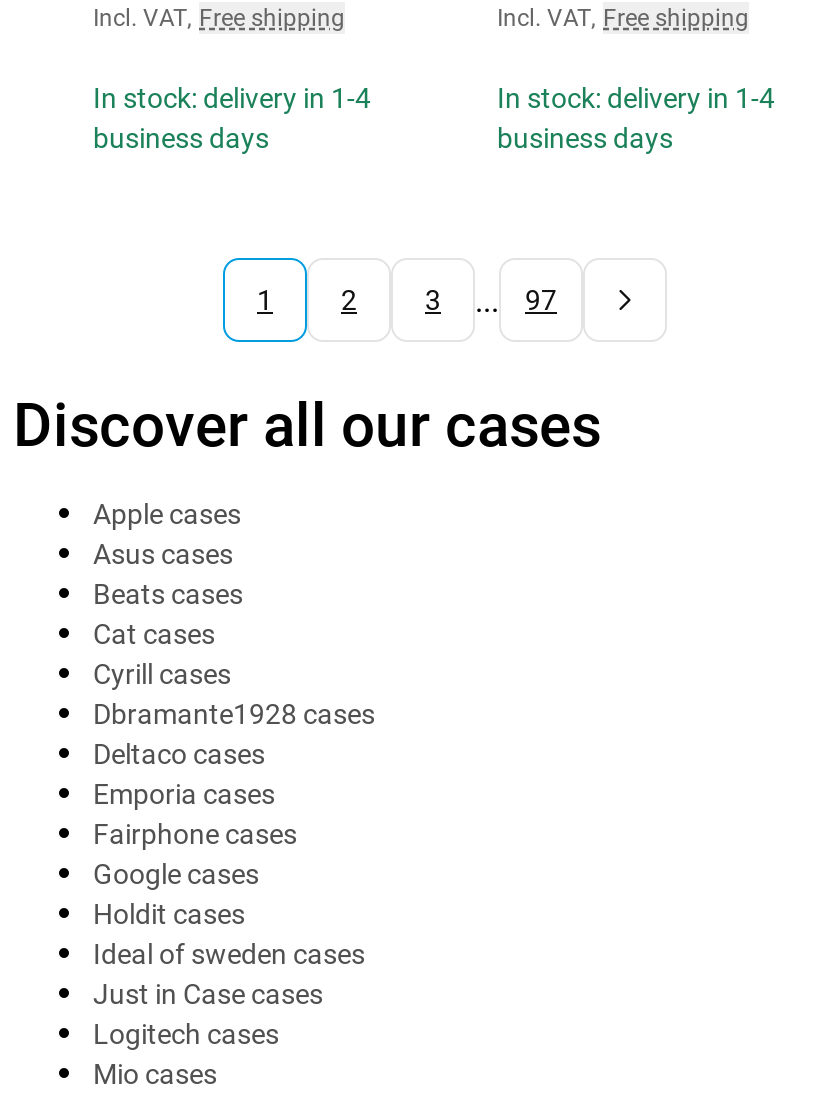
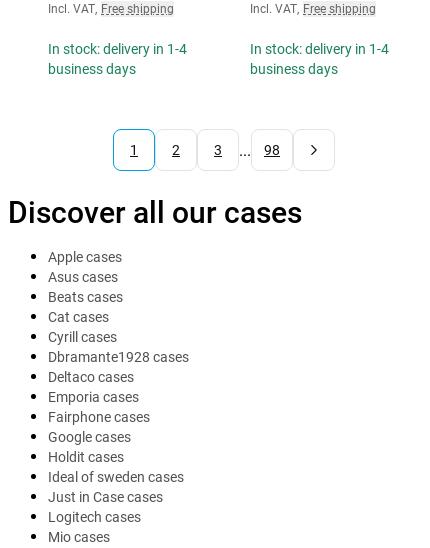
- 97
+ 98
